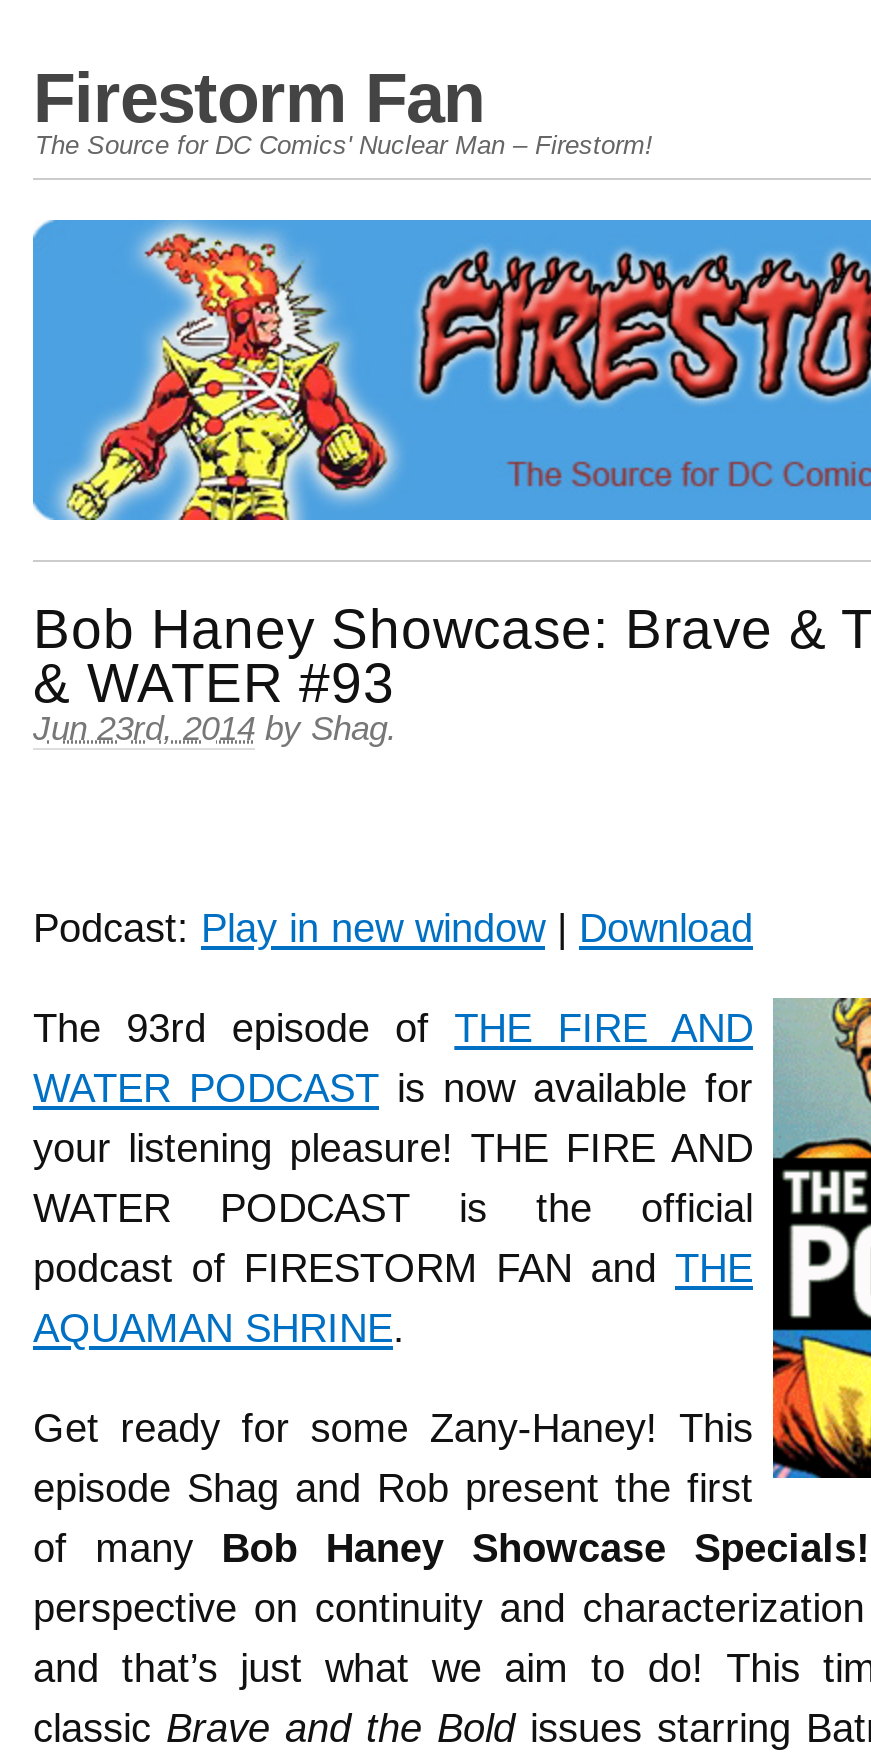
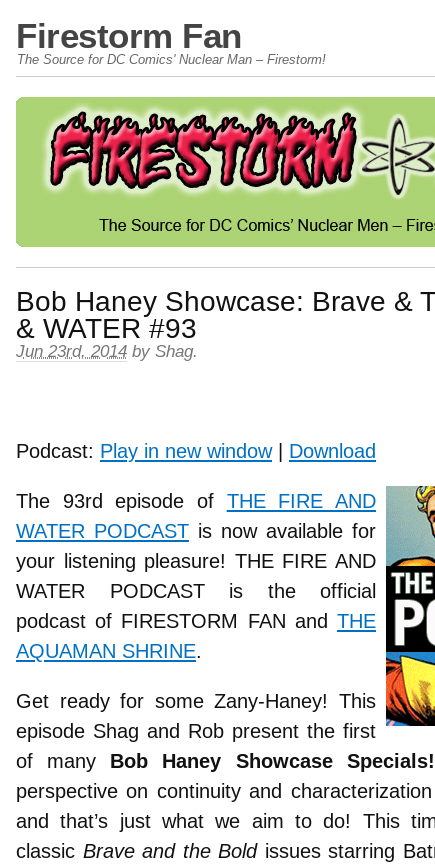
- [image]
+ [image]
